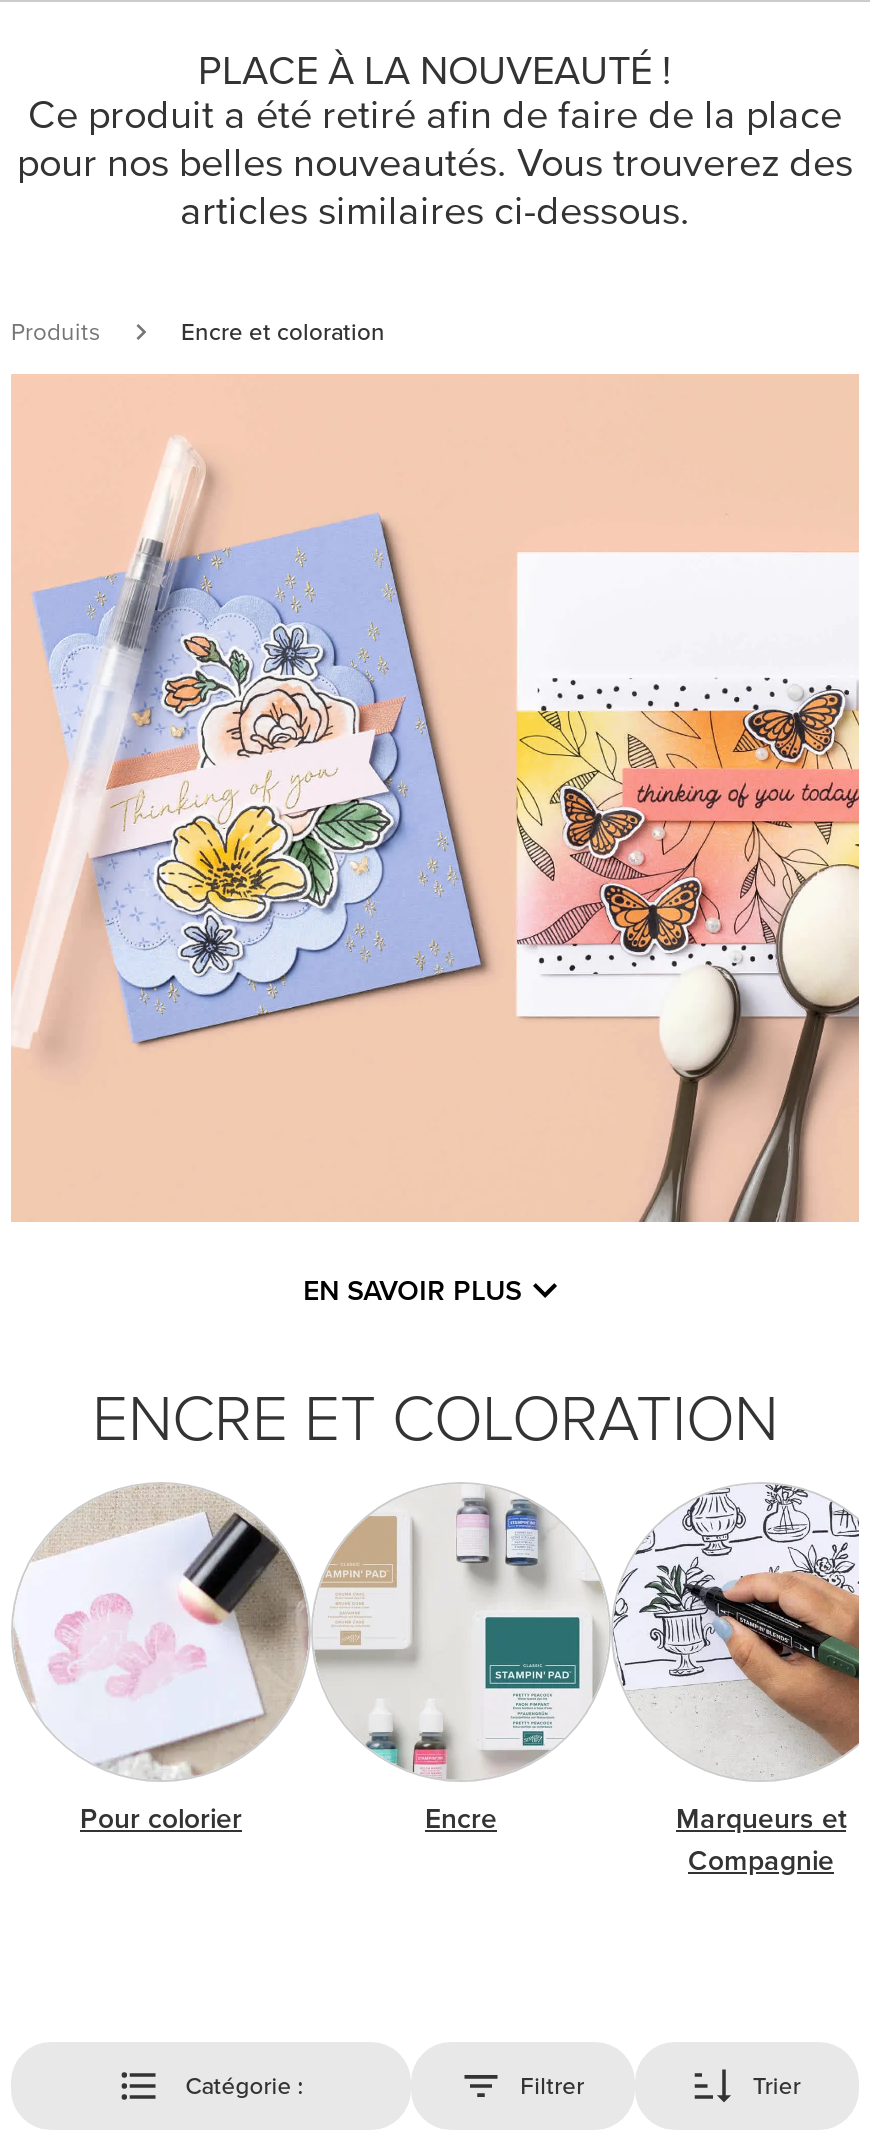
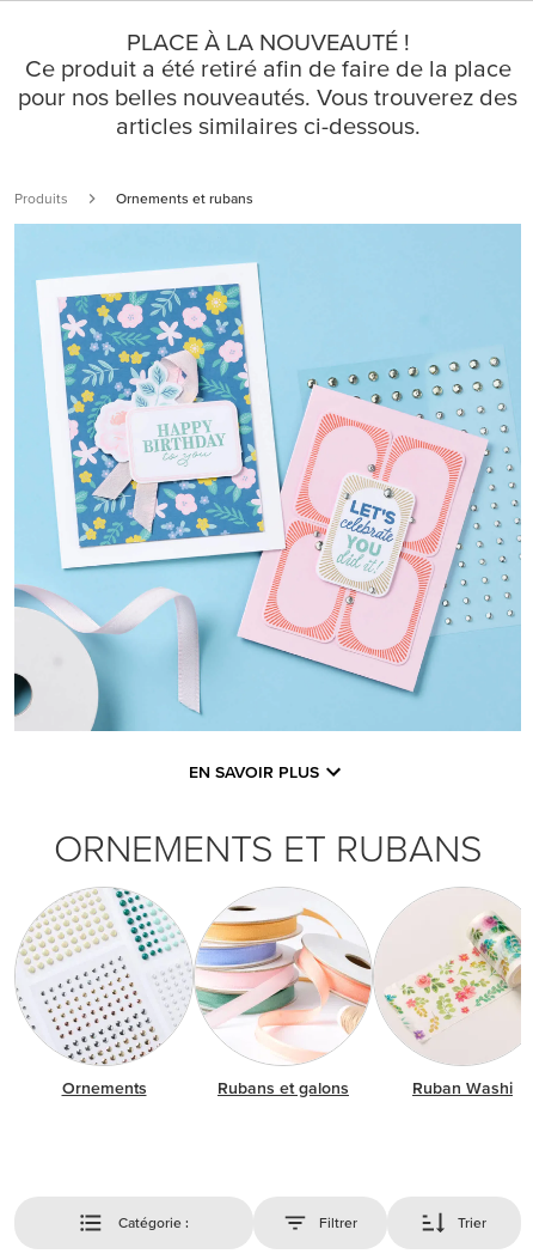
- Encre et coloration
+ Ornements et rubans

- [image]
+ [image]

- ENCRE ET COLORATION
+ ORNEMENTS ET RUBANS

- [image]
- Pour colorier
- Encre
- Marqueurs et
- Compagnie
+ [image]
+ Ornements
+ Rubans et galons
+ Ruban Washi
